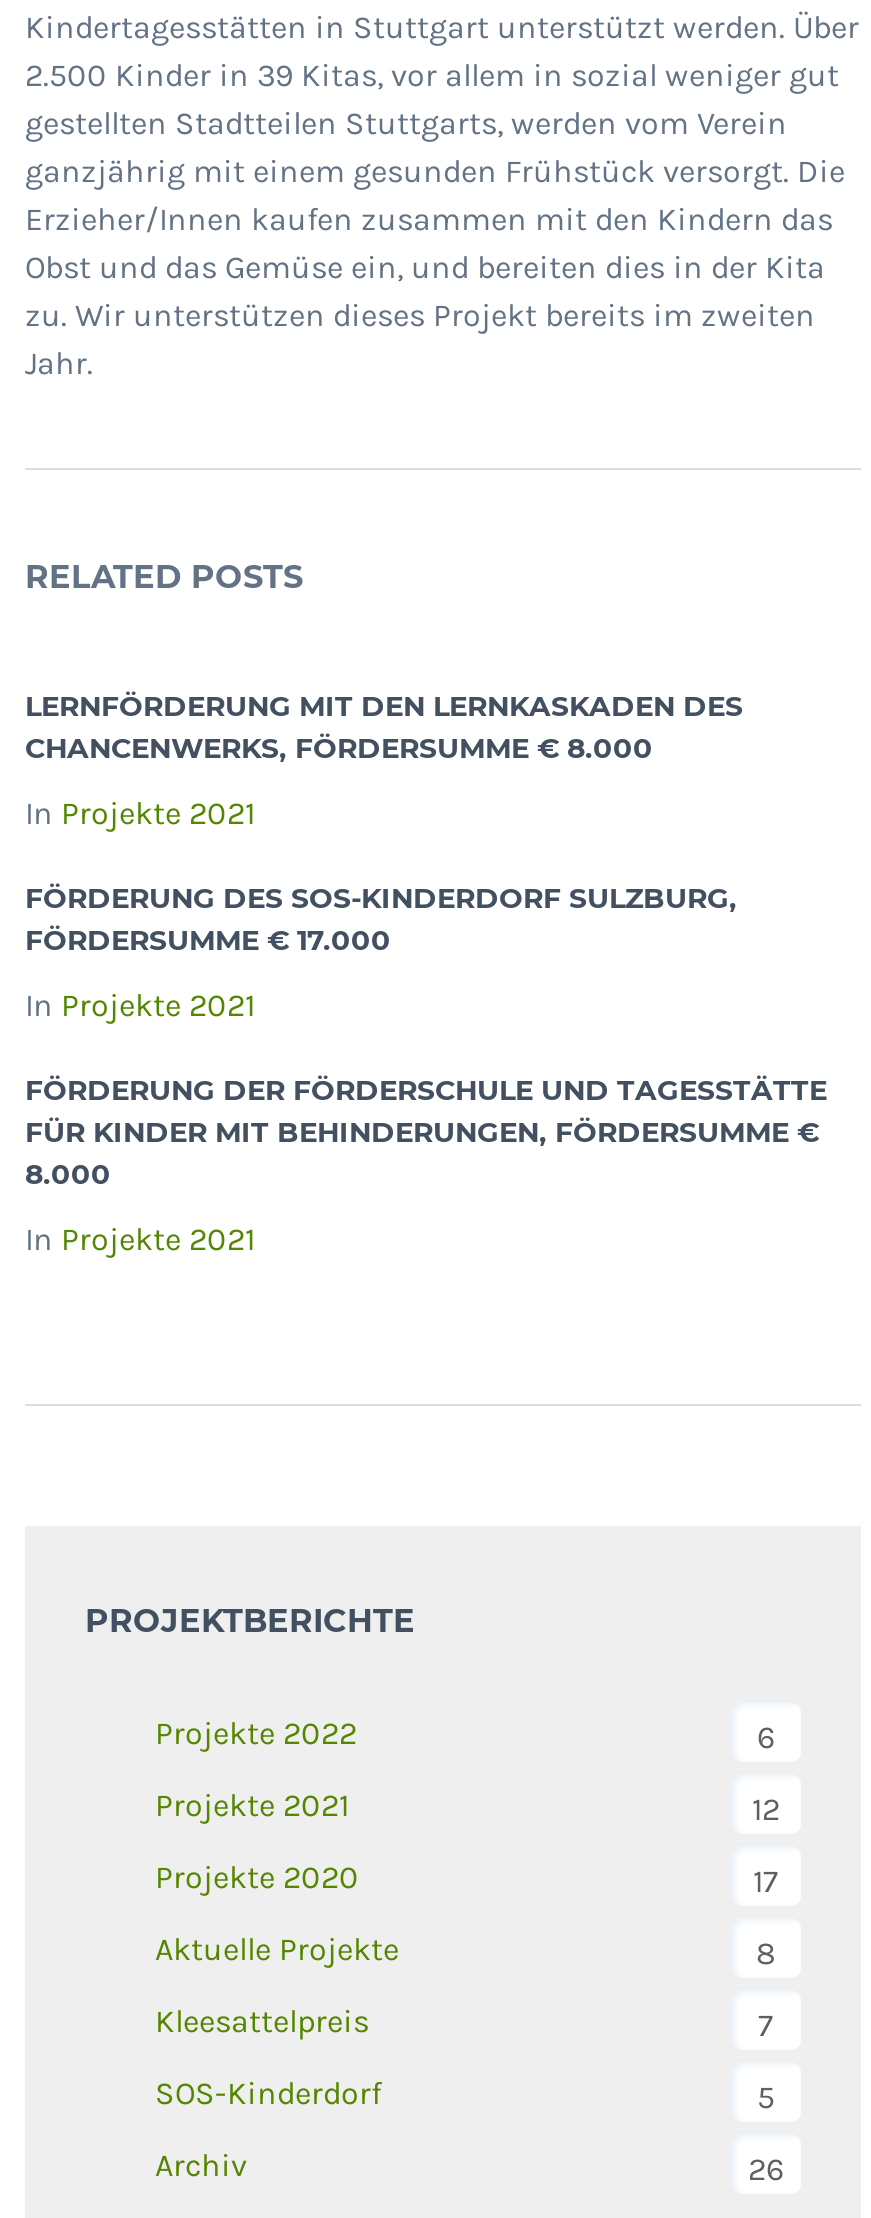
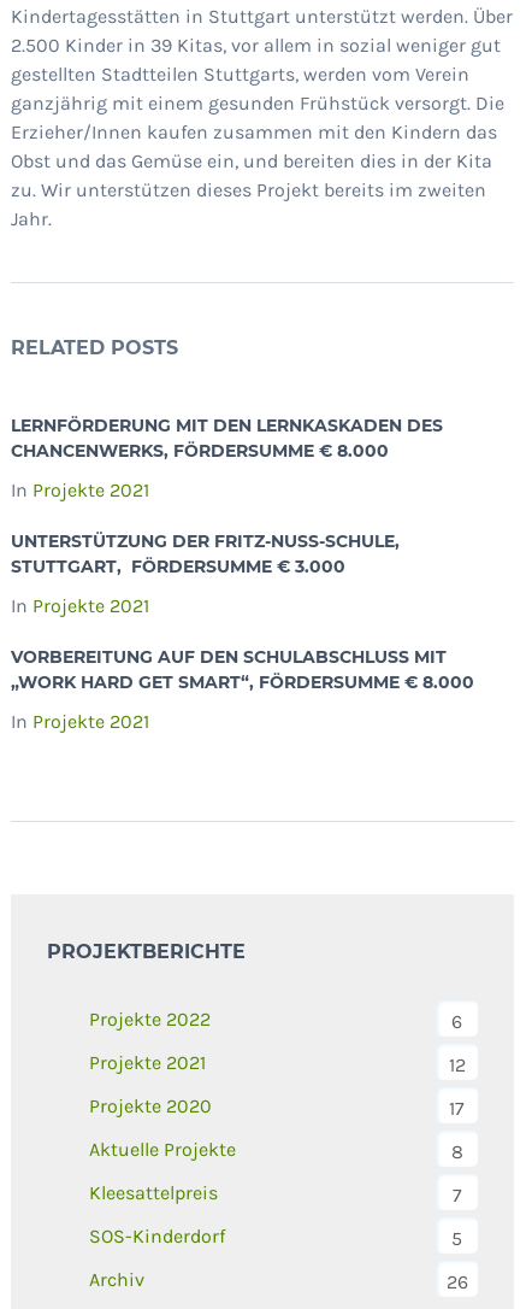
- FÖRDERUNG DES SOS-KINDERDORF SULZBURG,
- FÖRDERSUMME € 17.000
+ UNTERSTÜTZUNG DER FRITZ-NUSS-SCHULE,
+ STUTTGART, FÖRDERSUMME € 3.000

- FÖRDERUNG DER FÖRDERSCHULE UND TAGESSTÄTTE
- FÜR KINDER MIT BEHINDERUNGEN, FÖRDERSUMME €
- 8.000
+ VORBEREITUNG AUF DEN SCHULABSCHLUSS MIT
+ „WORK HARD GET SMART“, FÖRDERSUMME € 8.000
